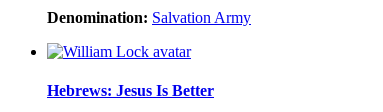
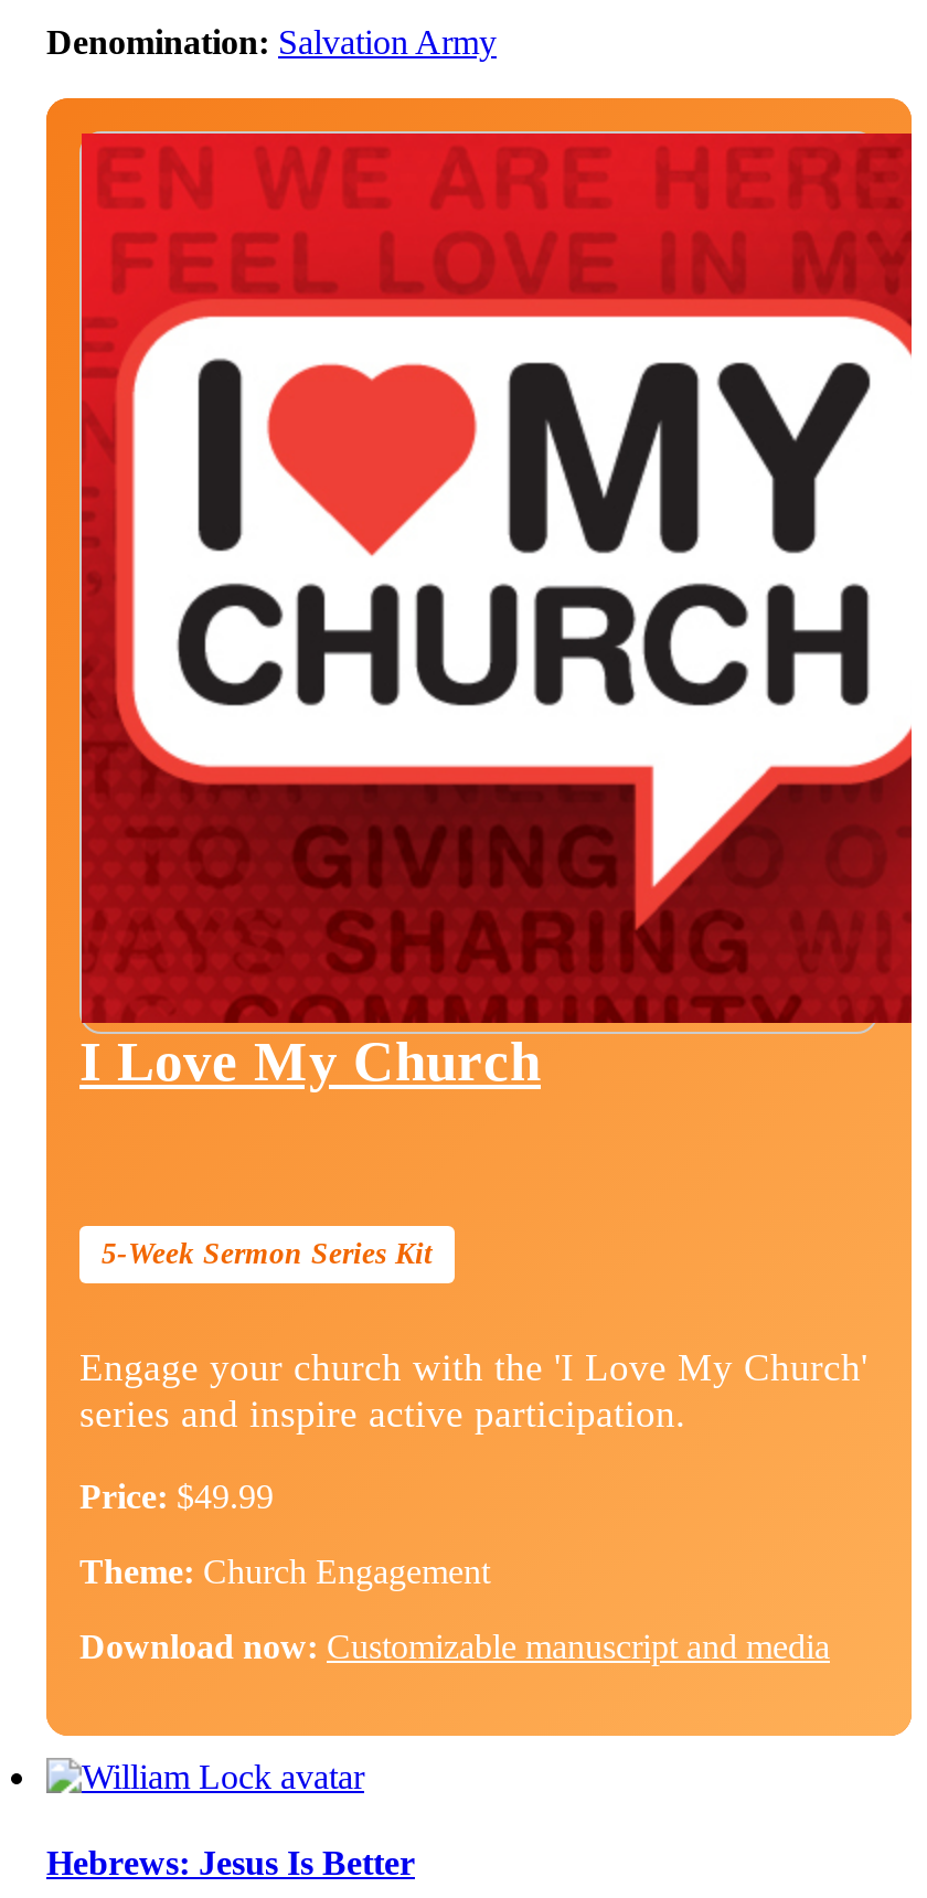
+ [image]
+ I Love My Church
+ 5-Week Sermon Series Kit
+ Engage your church with the 'I Love My Church'
+ series and inspire active participation.
+ Price: $49.99
+ Theme: Church Engagement
+ Download now: Customizable manuscript and media
